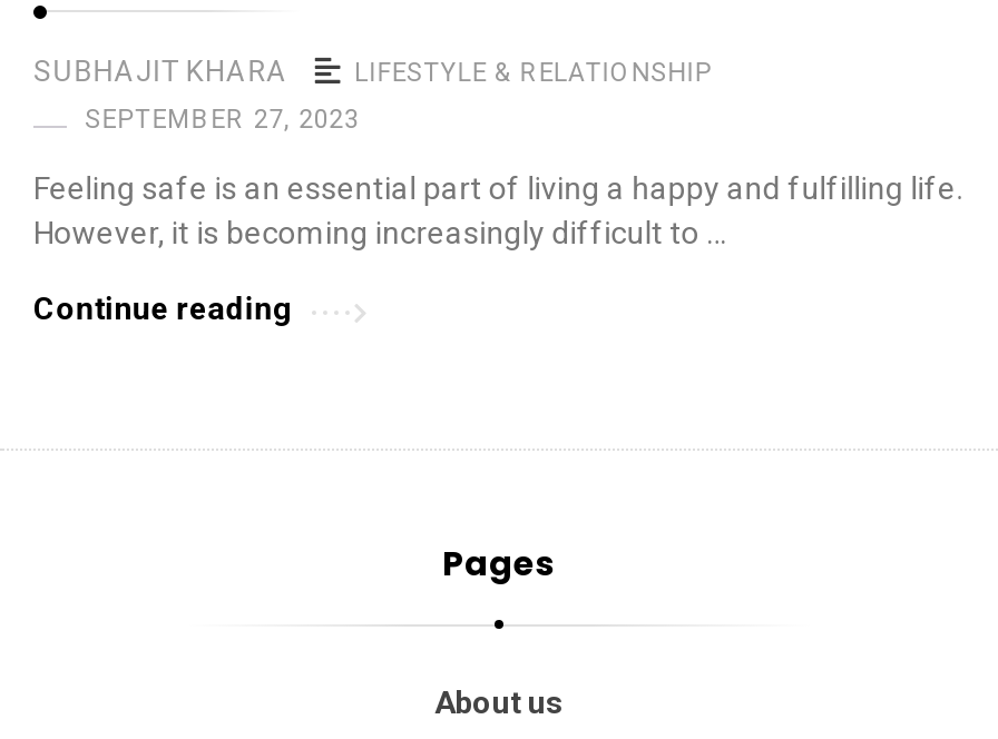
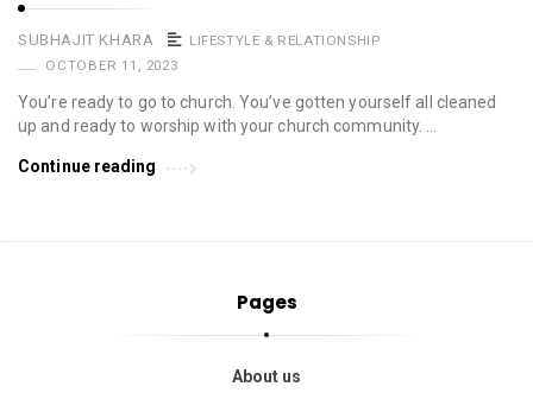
- SEPTEMBER 27, 2023
+ OCTOBER 11, 2023

- Feeling safe is an essential part of living a happy and fulfilling life.
- However, it is becoming increasingly difficult to …
+ You’re ready to go to church. You’ve gotten yourself all cleaned
+ up and ready to worship with your church community. …
